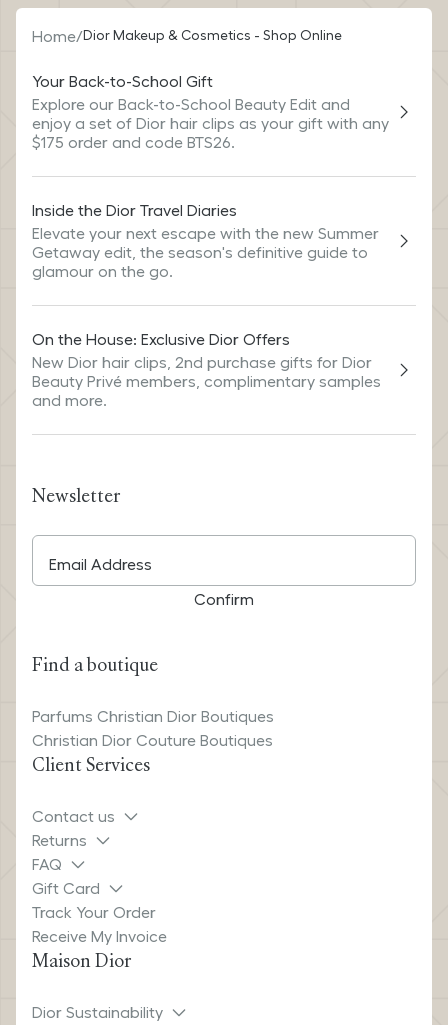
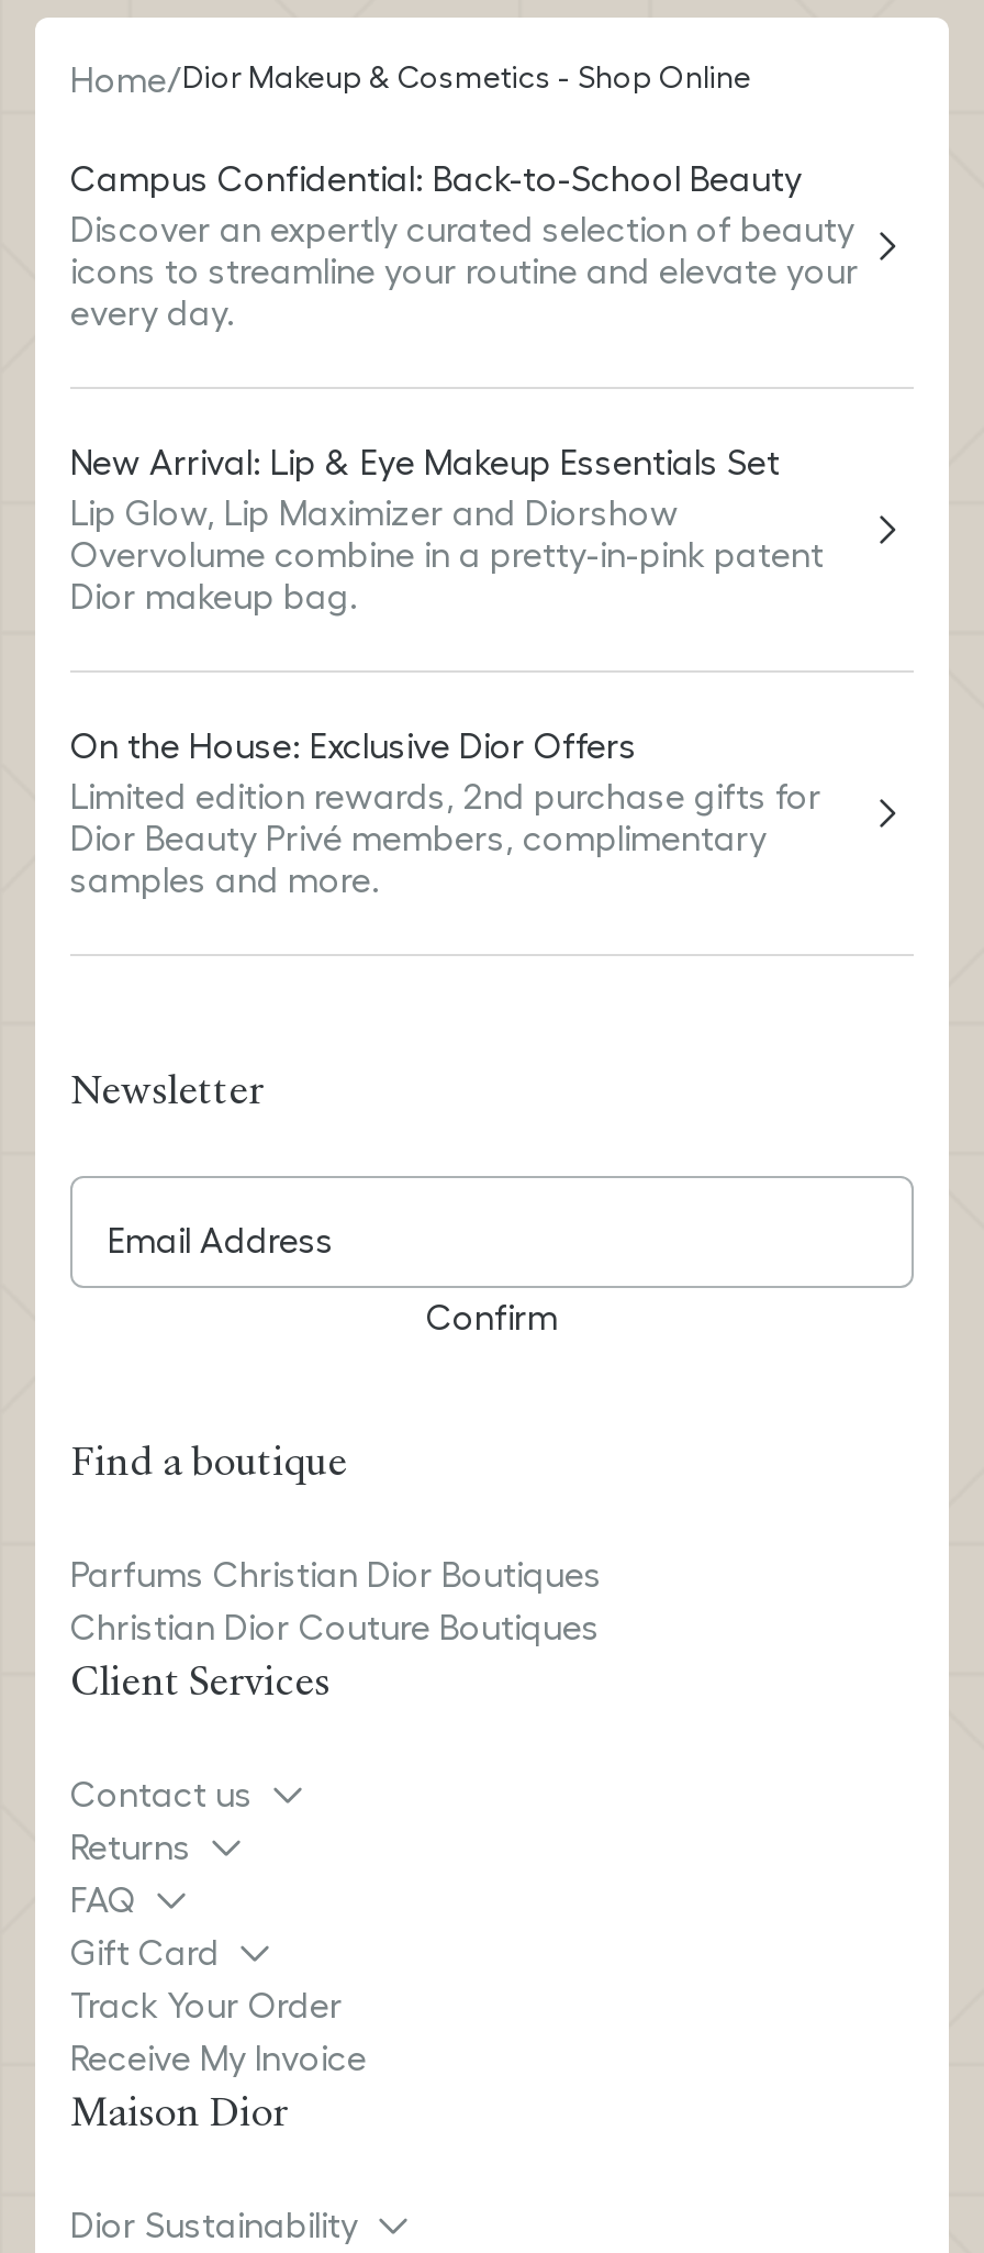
- Your Back-to-School Gift
- Explore our Back-to-School Beauty Edit and
- enjoy a set of Dior hair clips as your gift with any
- $175 order and code BTS26.
+ Campus Confidential: Back-to-School Beauty
+ Discover an expertly curated selection of beauty
+ icons to streamline your routine and elevate your
+ every day.

- Inside the Dior Travel Diaries
- Elevate your next escape with the new Summer
- Getaway edit, the season's definitive guide to
- glamour on the go.
+ New Arrival: Lip & Eye Makeup Essentials Set
+ Lip Glow, Lip Maximizer and Diorshow
+ Overvolume combine in a pretty-in-pink patent
+ Dior makeup bag.

- New Dior hair clips, 2nd purchase gifts for Dior
- Beauty Privé members, complimentary samples
- and more.
+ Limited edition rewards, 2nd purchase gifts for
+ Dior Beauty Privé members, complimentary
+ samples and more.
